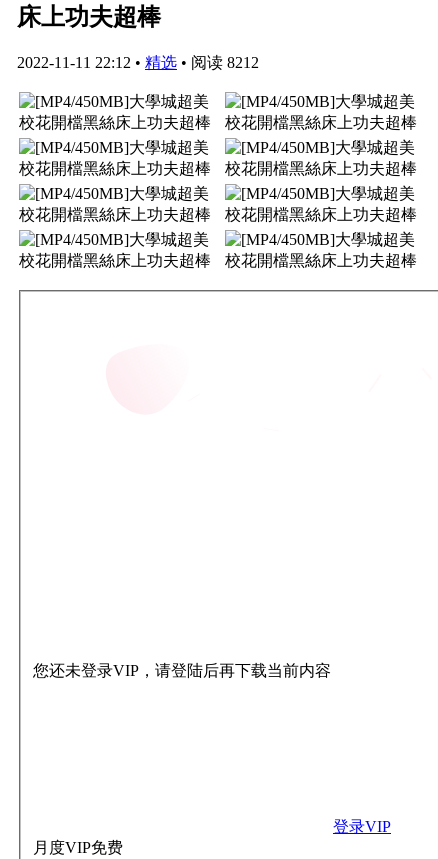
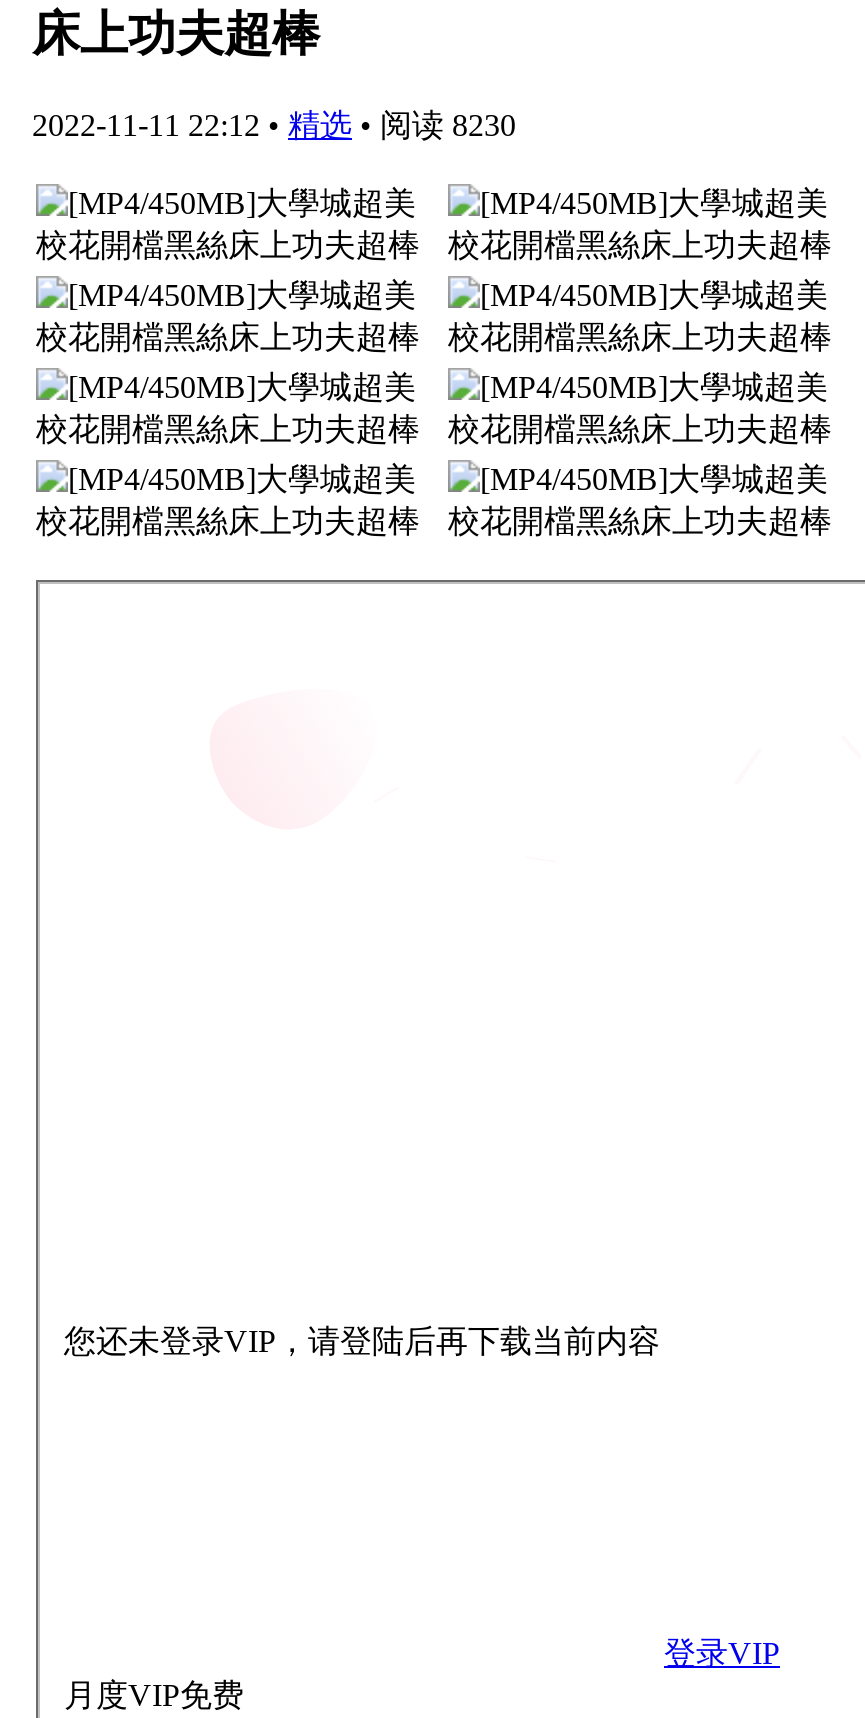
- 2022-11-11 22:12 • 精选 • 阅读 8212
+ 2022-11-11 22:12 • 精选 • 阅读 8230
